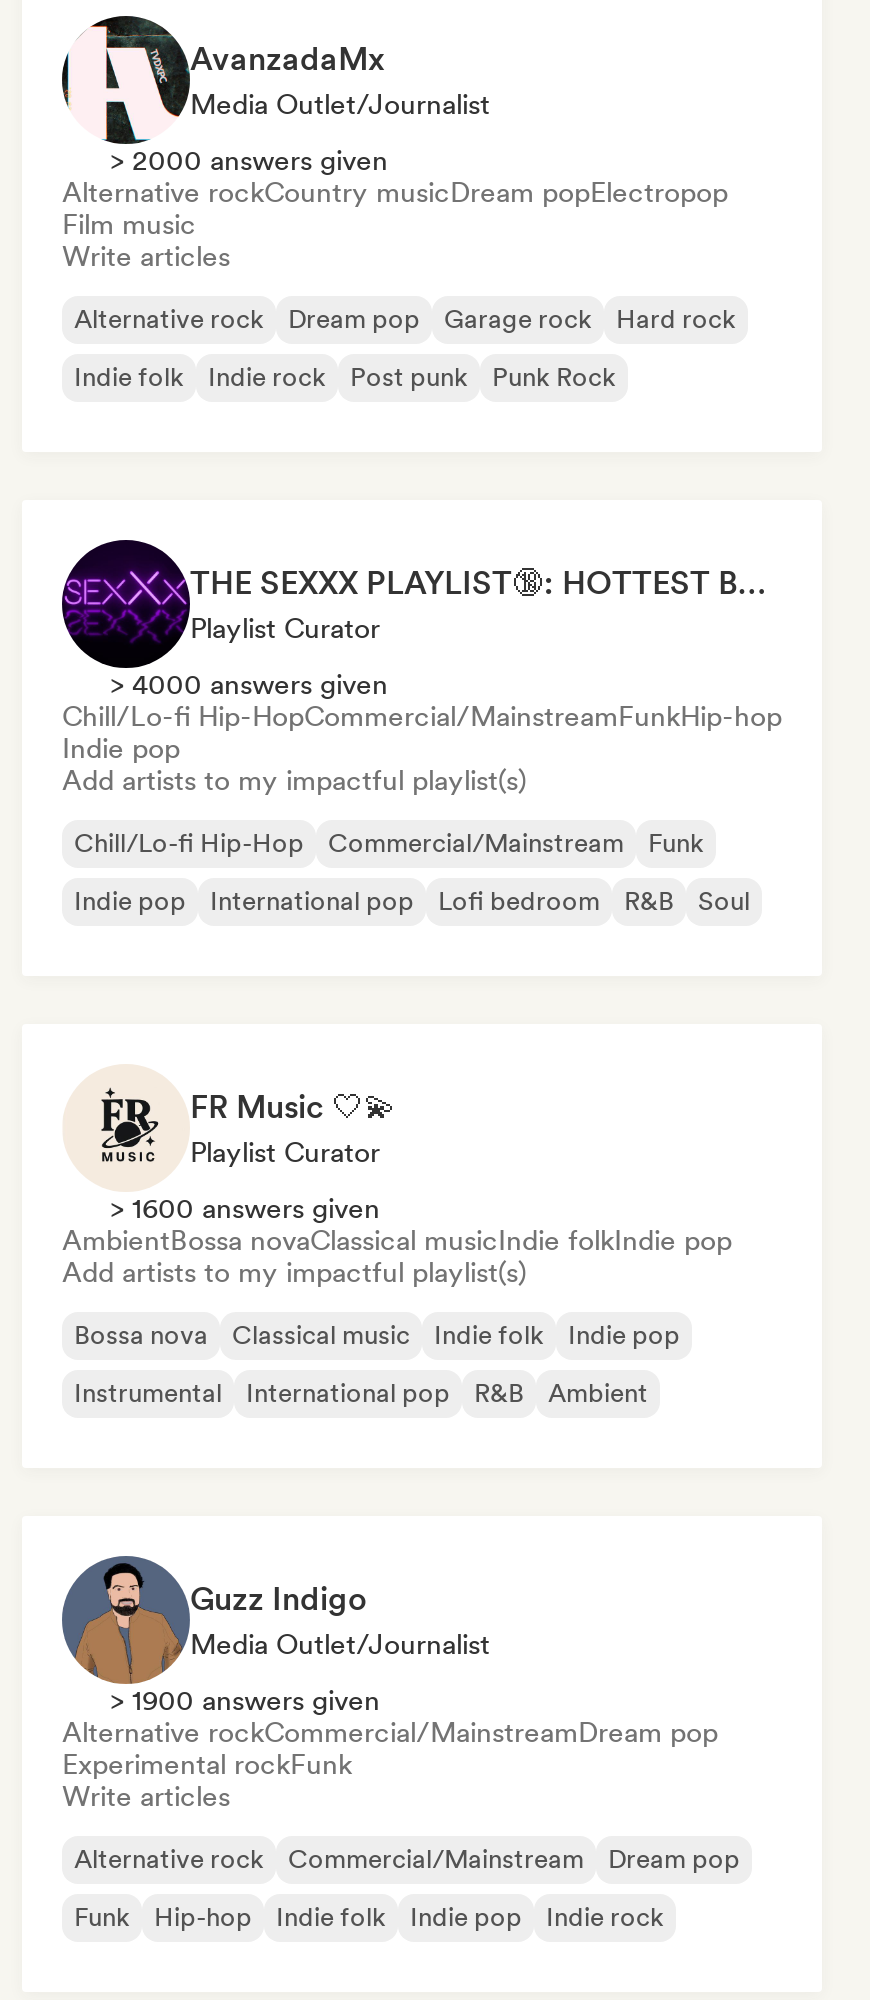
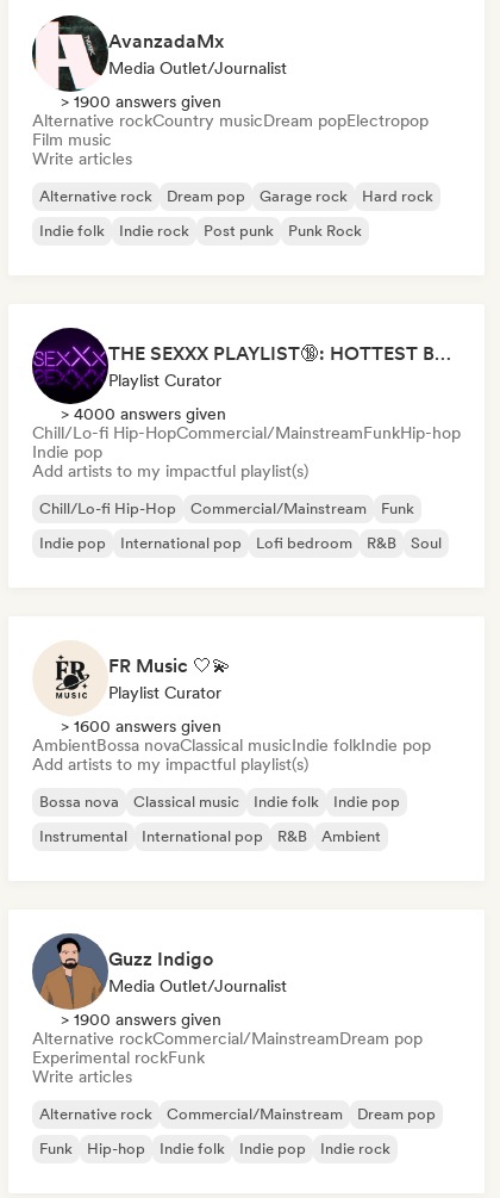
- > 2000 answers given
+ > 1900 answers given
